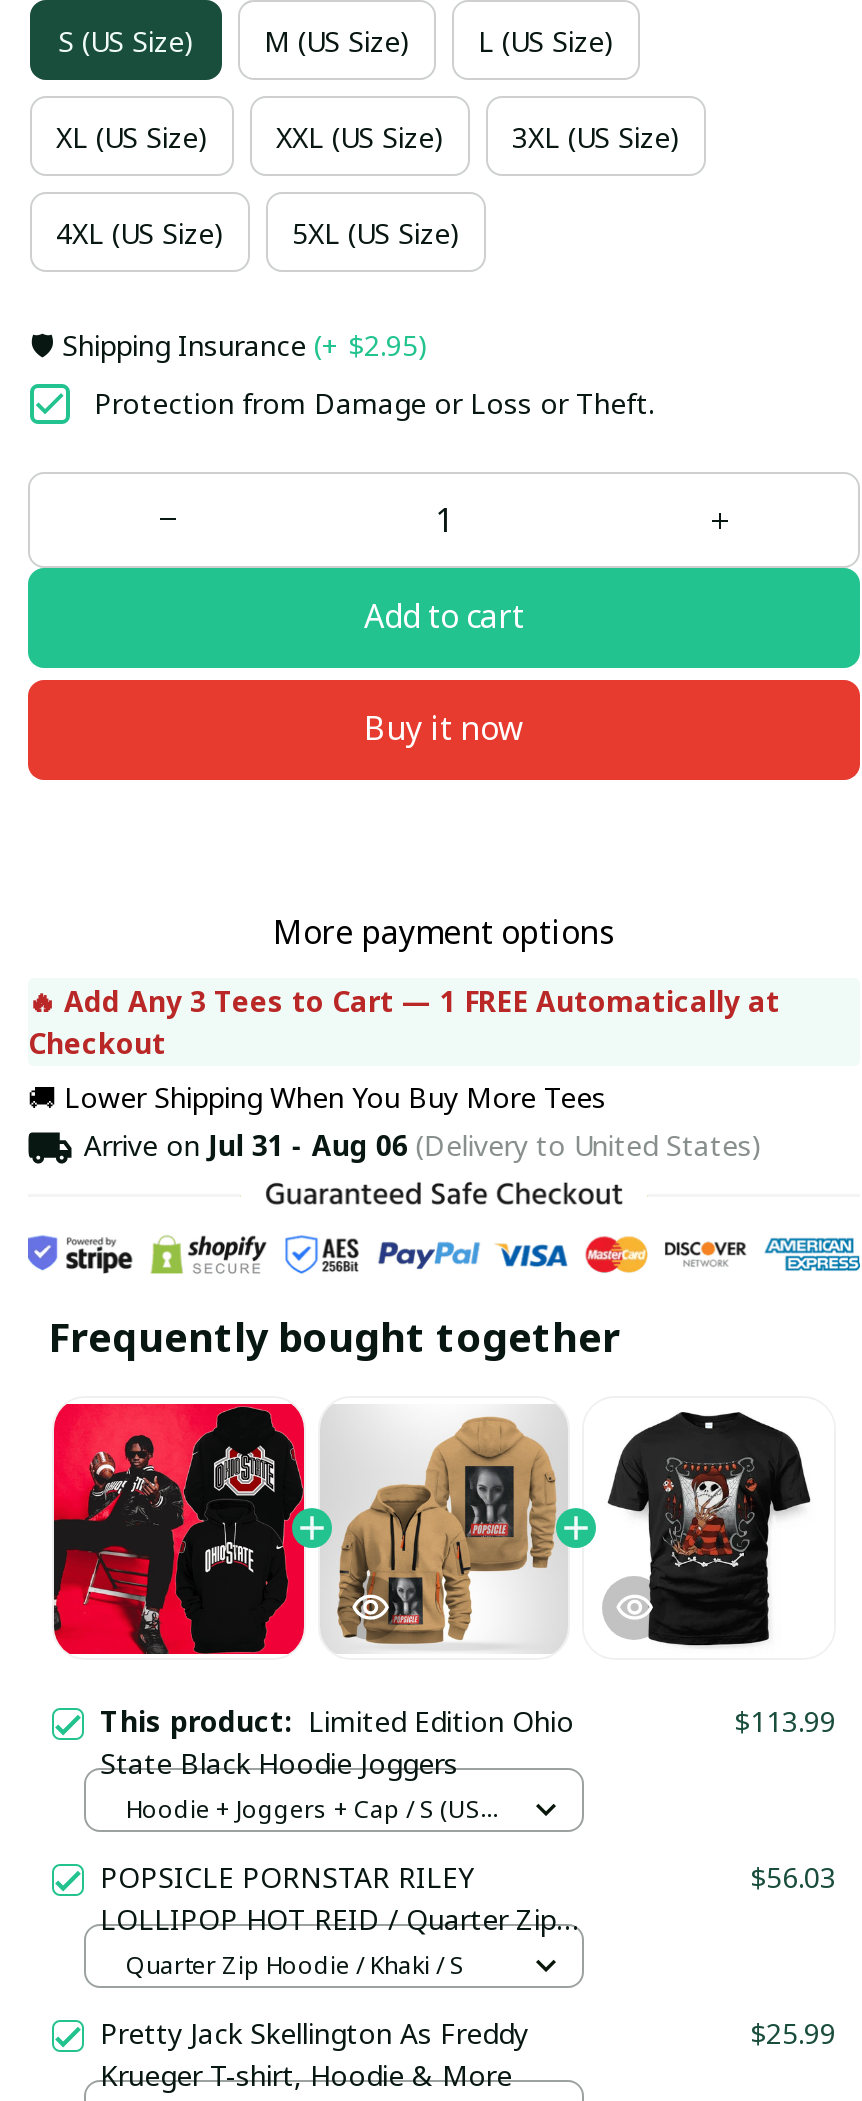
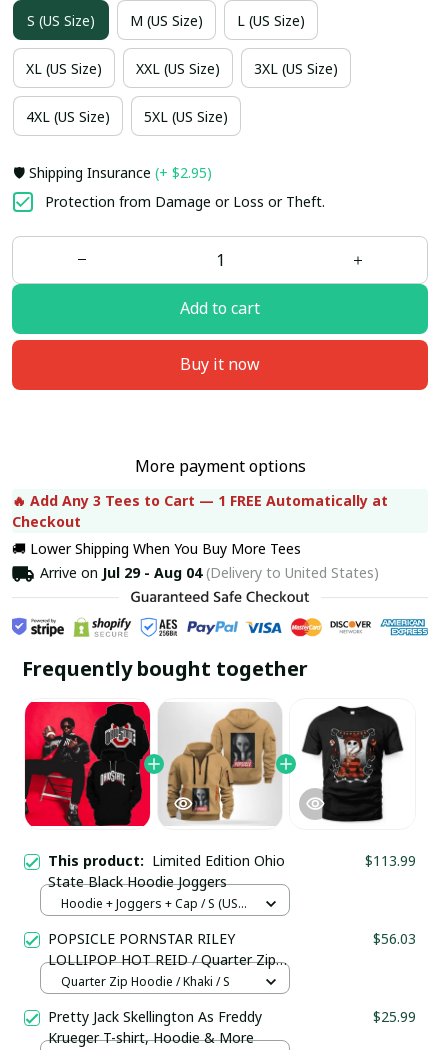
- Arrive on Jul 31 - Aug 06 (Delivery to United States)
+ Arrive on Jul 29 - Aug 04 (Delivery to United States)
